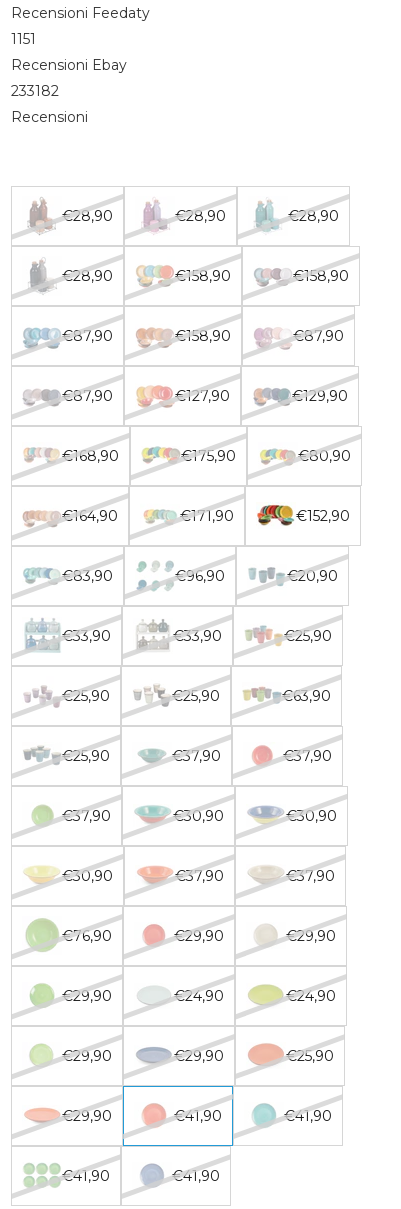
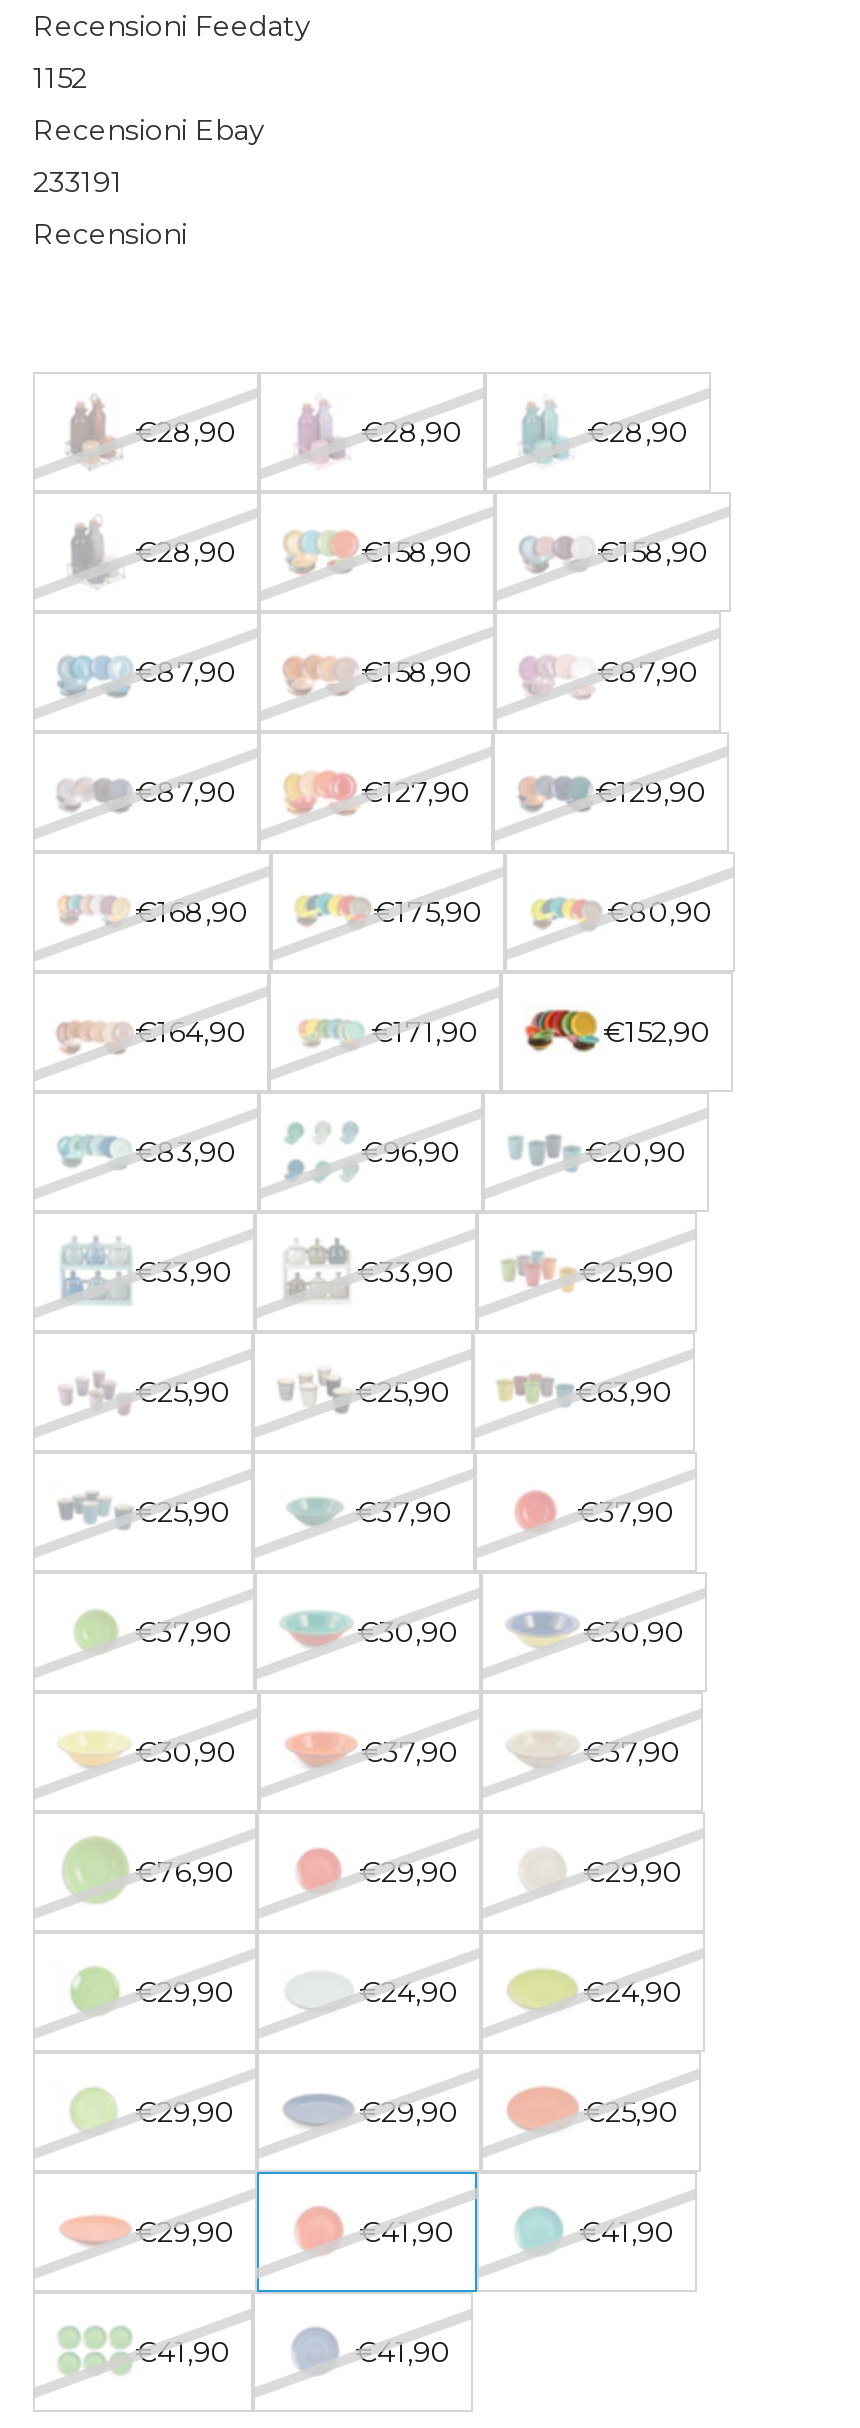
- 1151
+ 1152

- 233182
+ 233191
